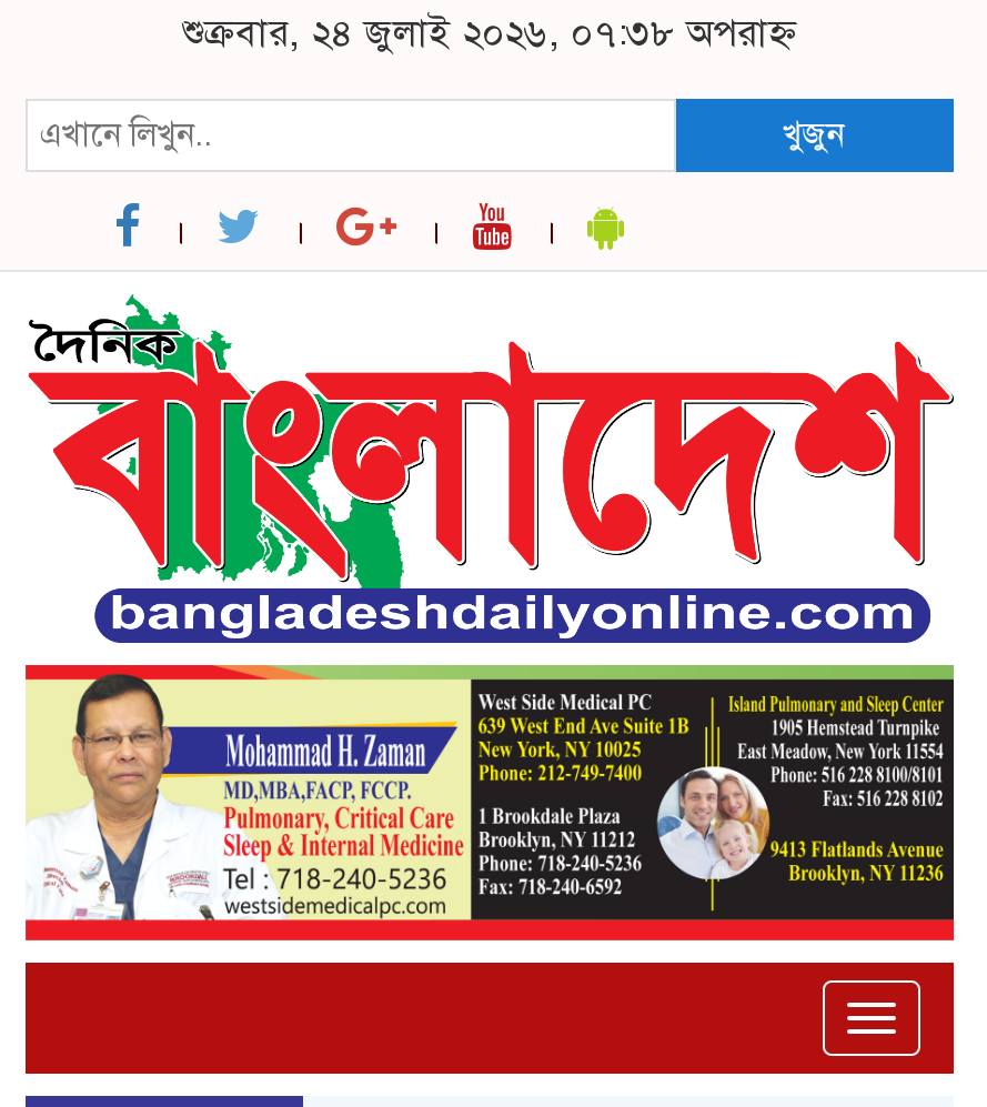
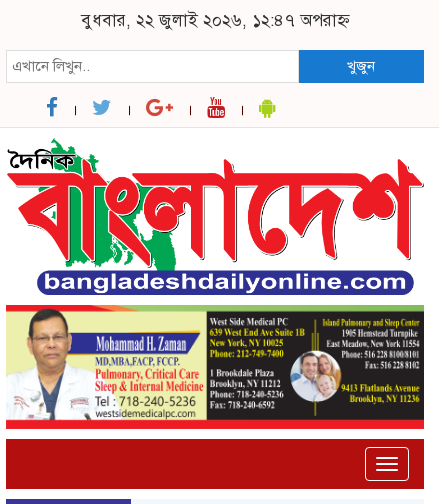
- শুক্রবার, ২৪ জুলাই ২০২৬, ০৭:৩৮ অপরাহ্ন
+ বুধবার, ২২ জুলাই ২০২৬, ১২:৪৭ অপরাহ্ন
